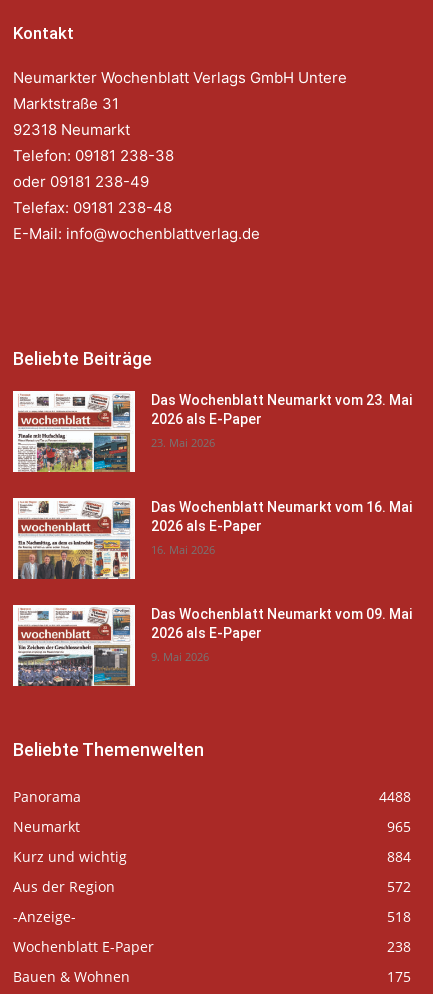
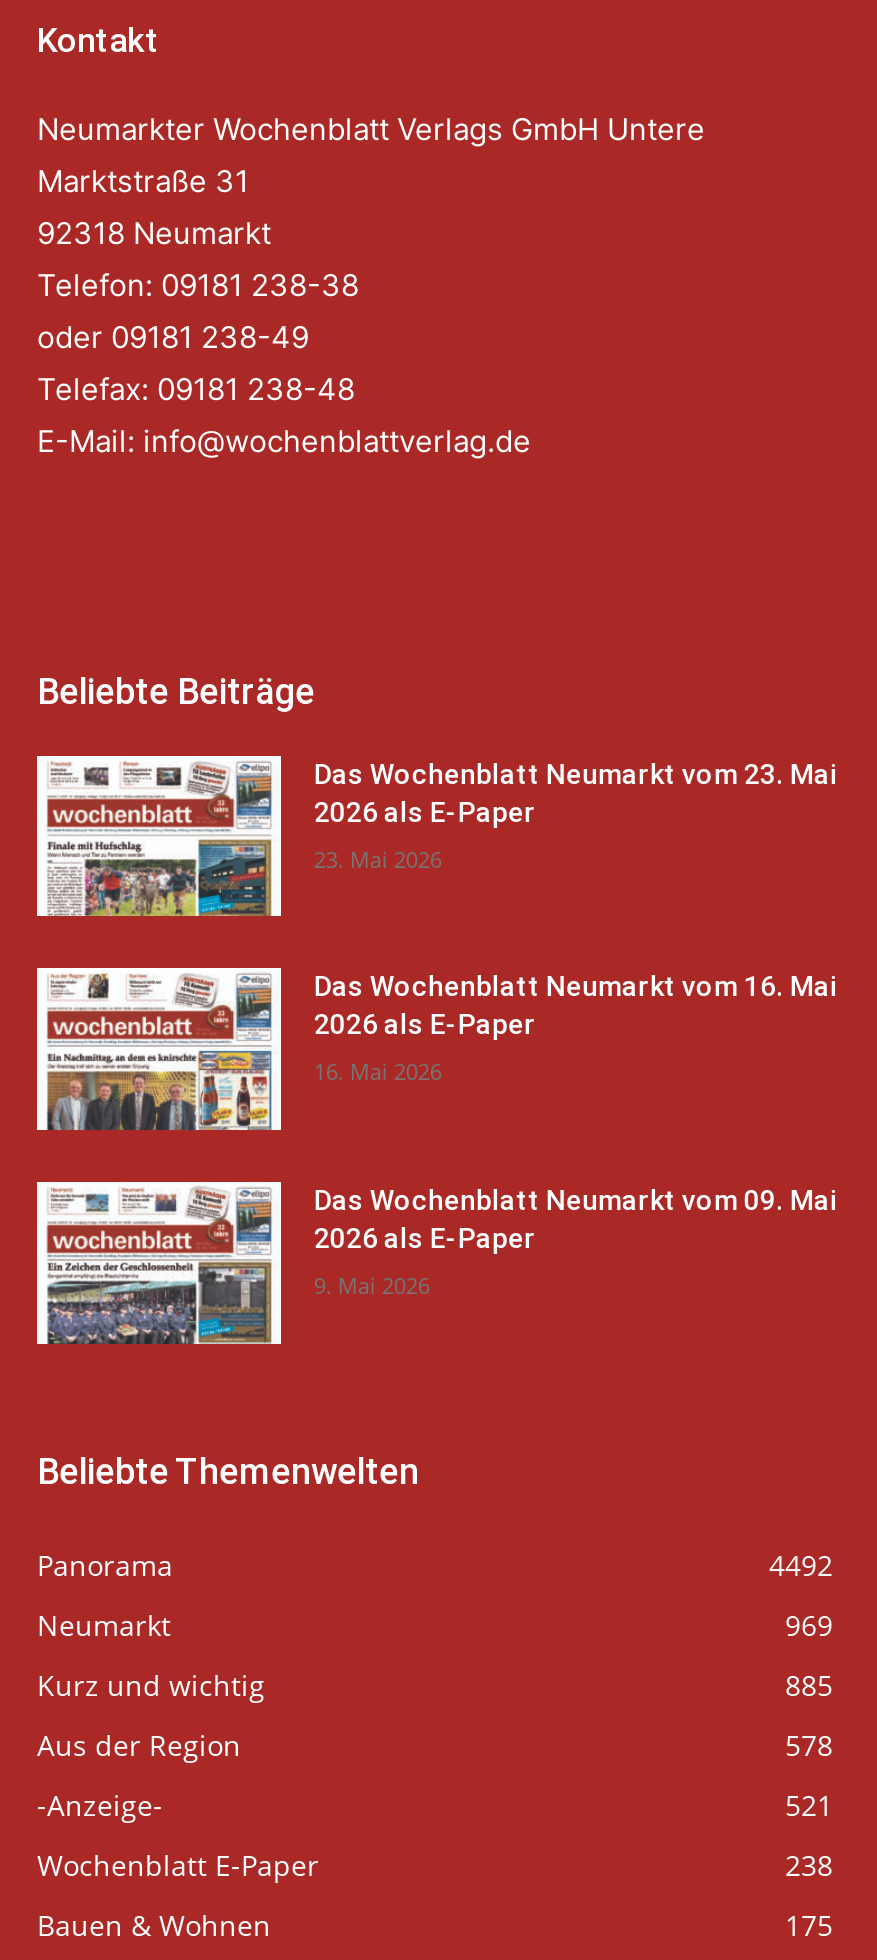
- 4488
+ 4492

- 965
+ 969

- 884
+ 885

- 572
+ 578

- 518
+ 521
